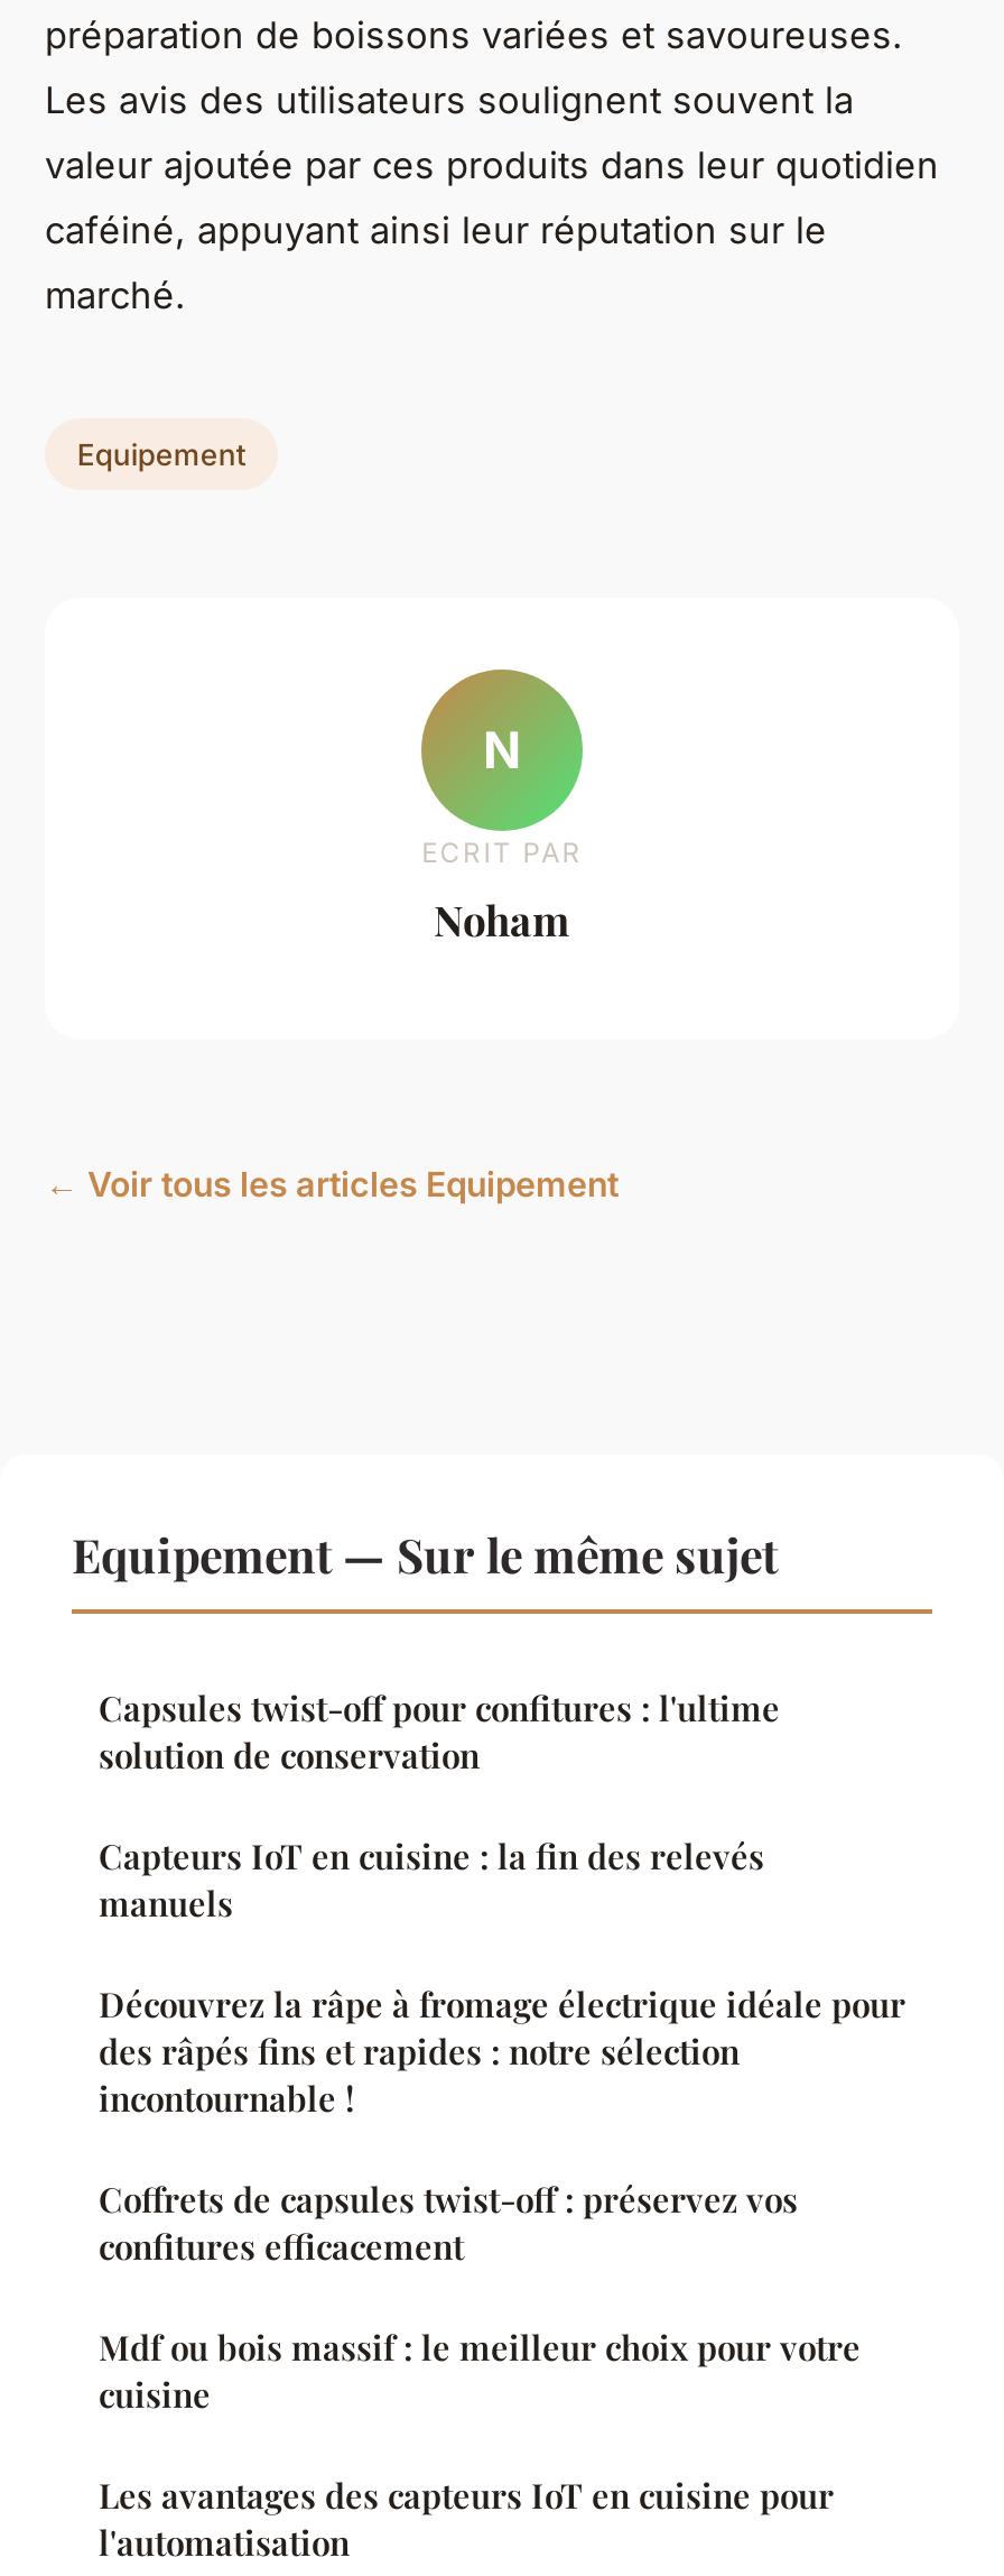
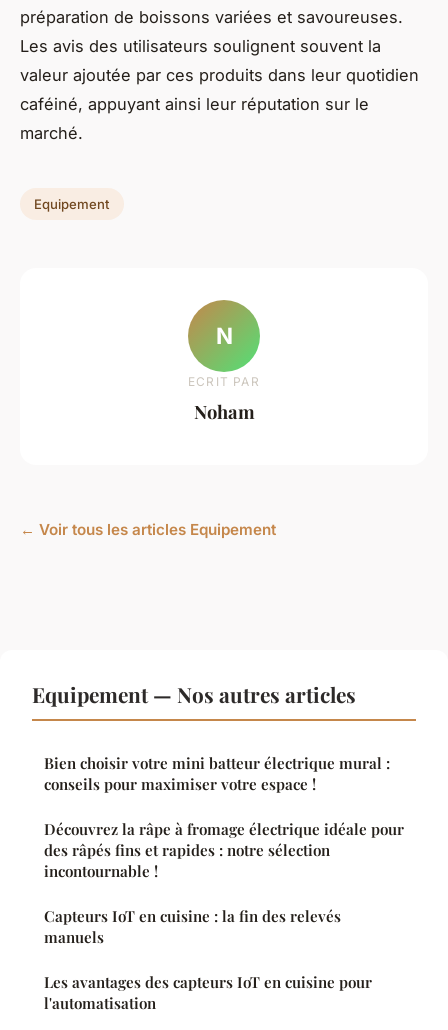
- Equipement — Sur le même sujet
- Capsules twist-off pour confitures : l'ultime
- solution de conservation
+ Equipement — Nos autres articles
+ Bien choisir votre mini batteur électrique mural :
+ conseils pour maximiser votre espace !

moved down: Capteurs IoT en cuisine : la fin des relevés | manuels

- Coffrets de capsules twist-off : préservez vos
- confitures efficacement
- Mdf ou bois massif : le meilleur choix pour votre
- cuisine
